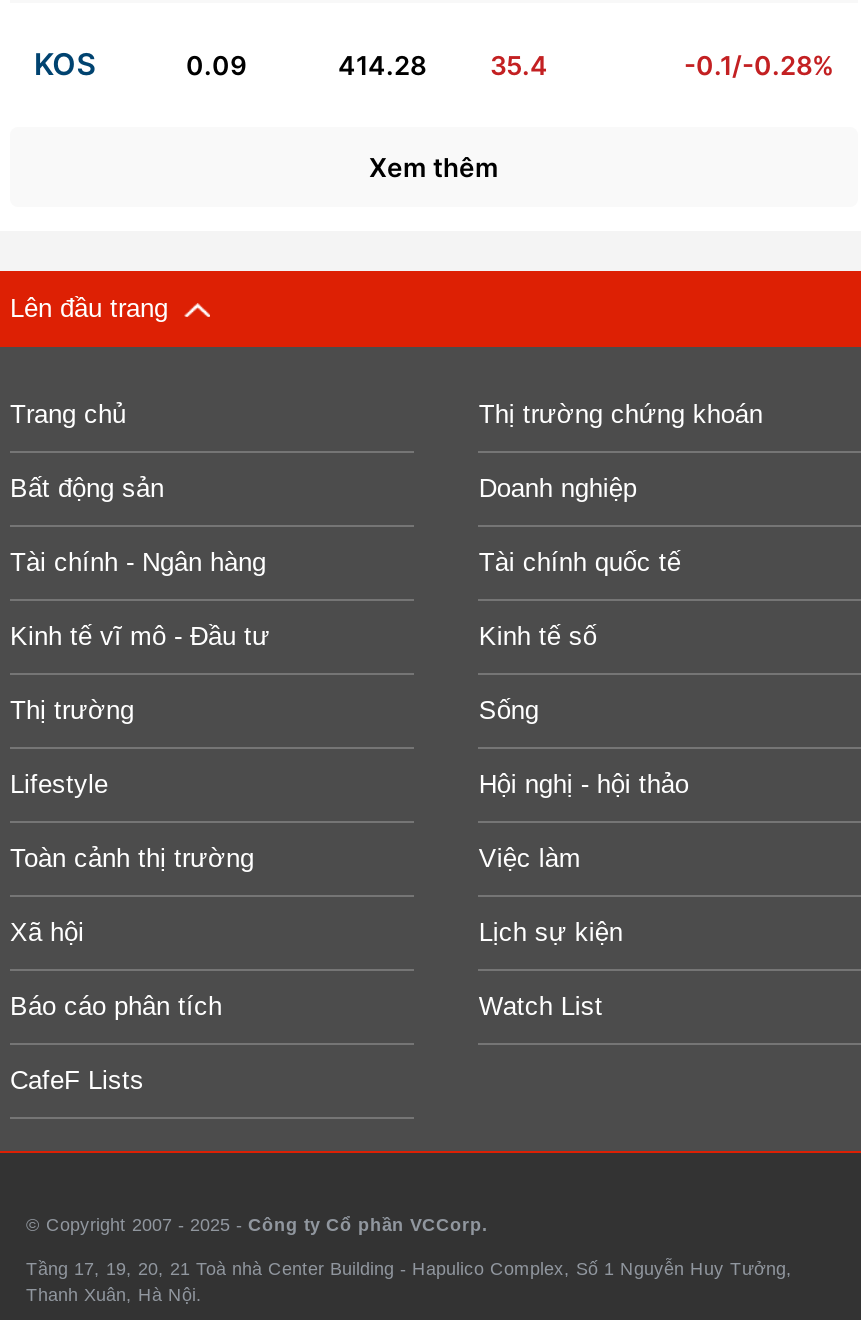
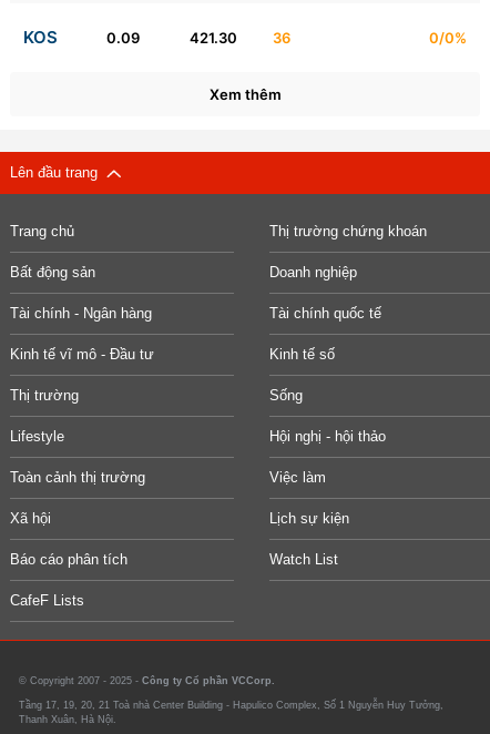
- 414.28
+ 421.30

- 35.4
+ 36

- -0.1/-0.28%
+ 0/0%
